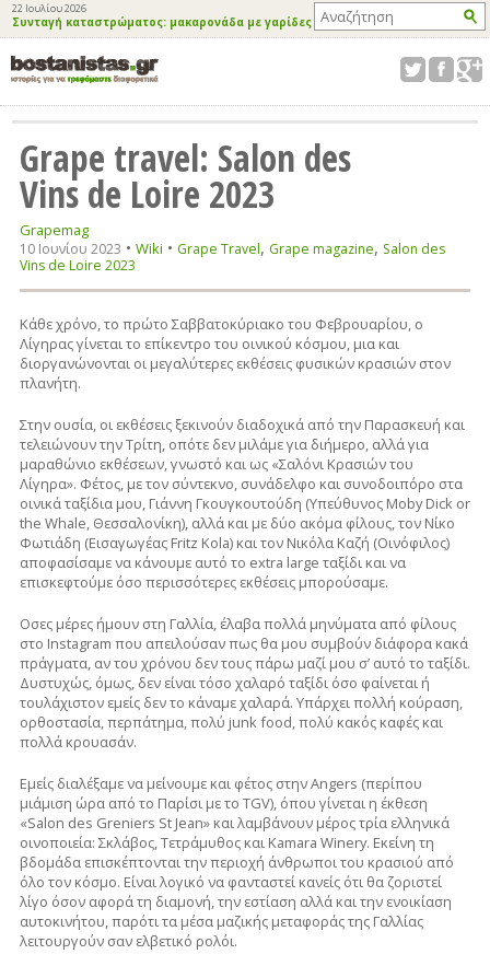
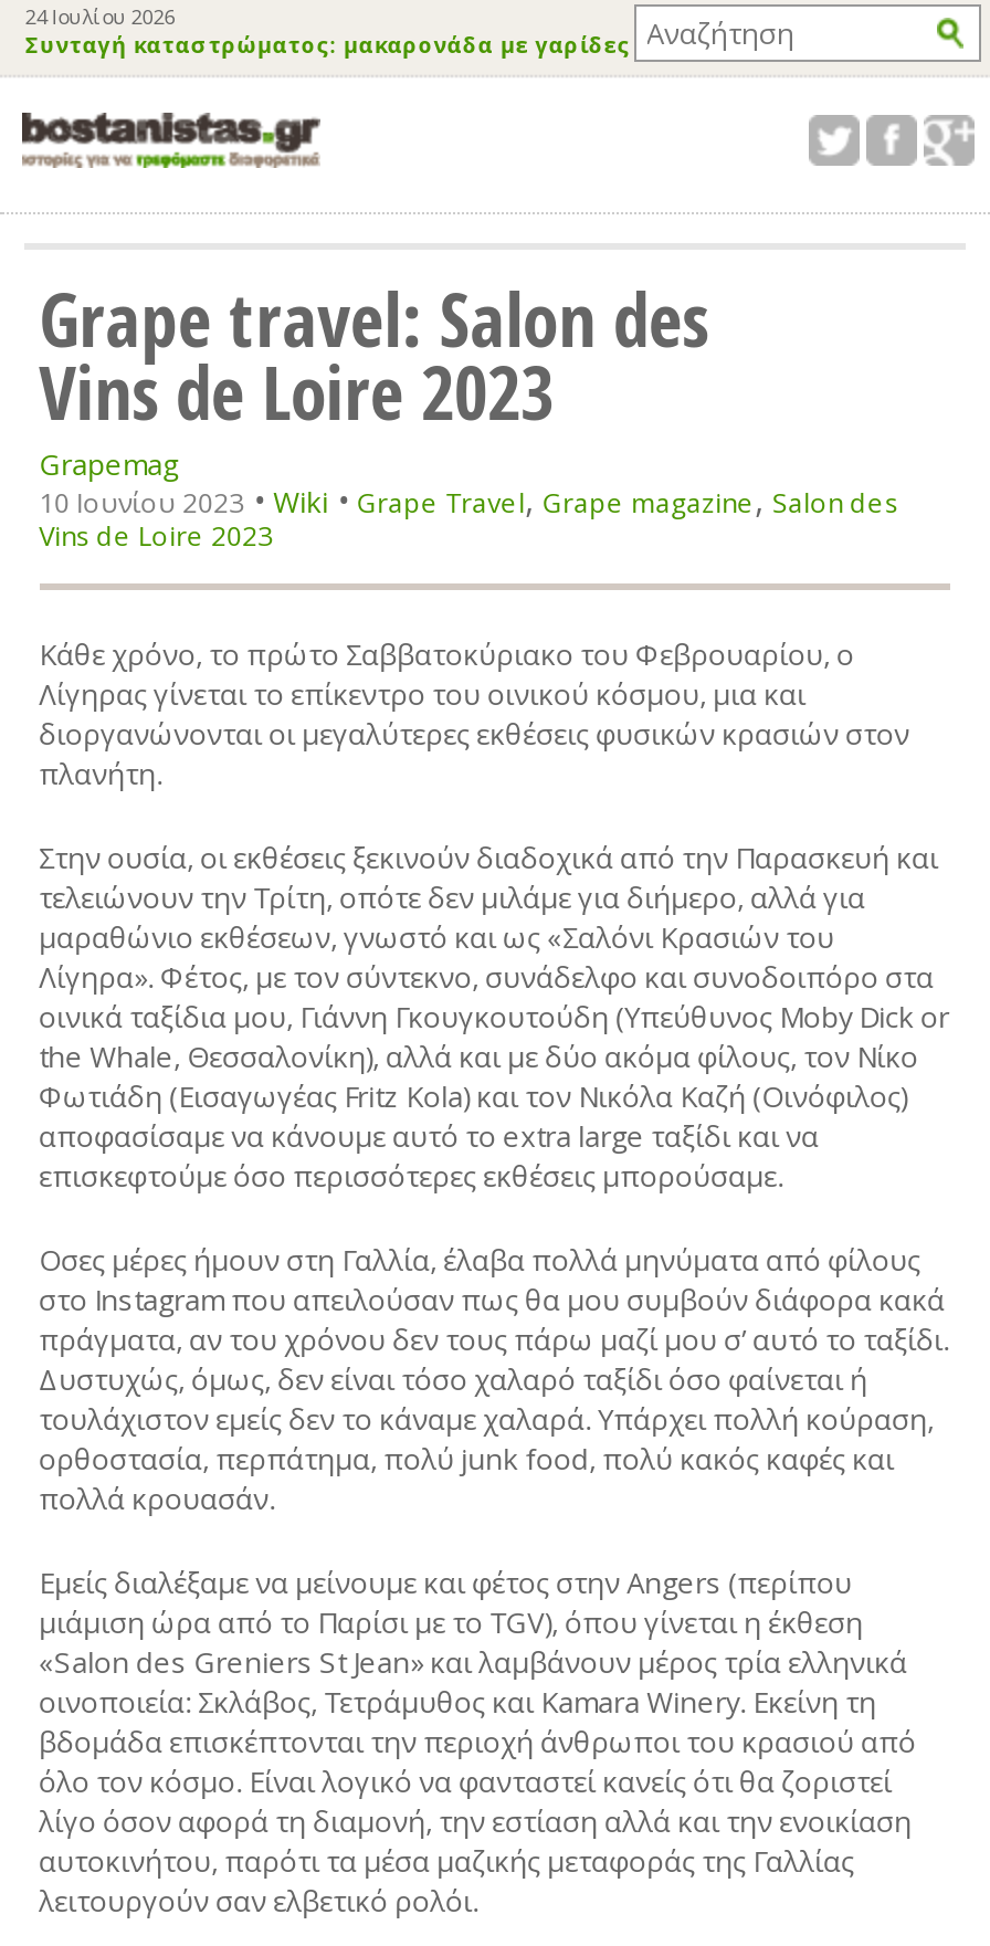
- 22 Ιουλίου 2026
+ 24 Ιουλίου 2026
